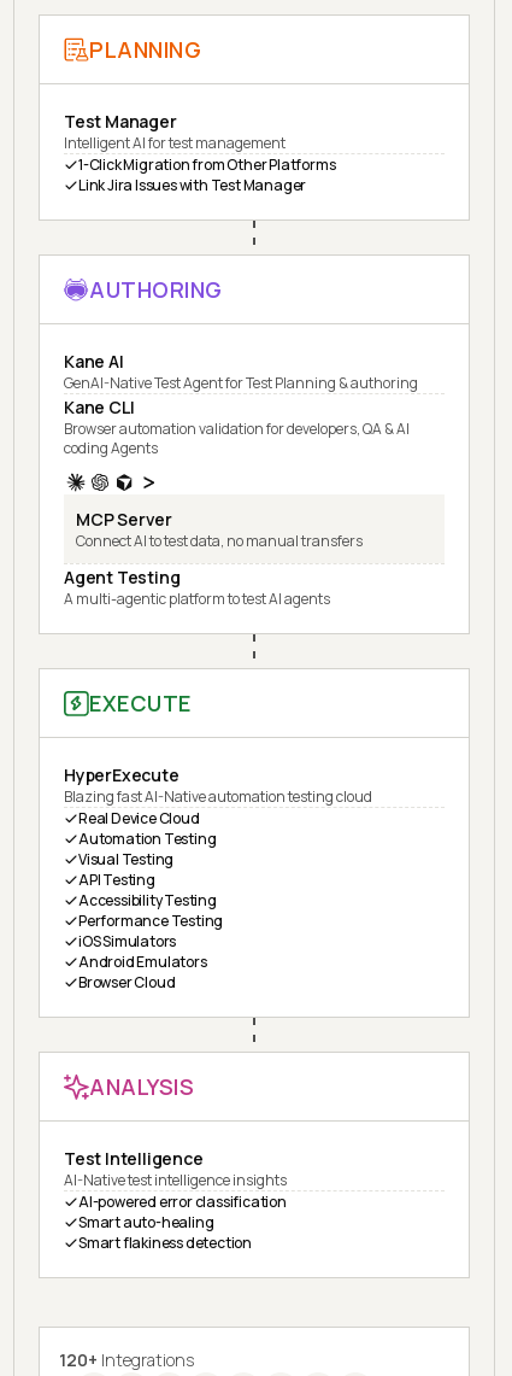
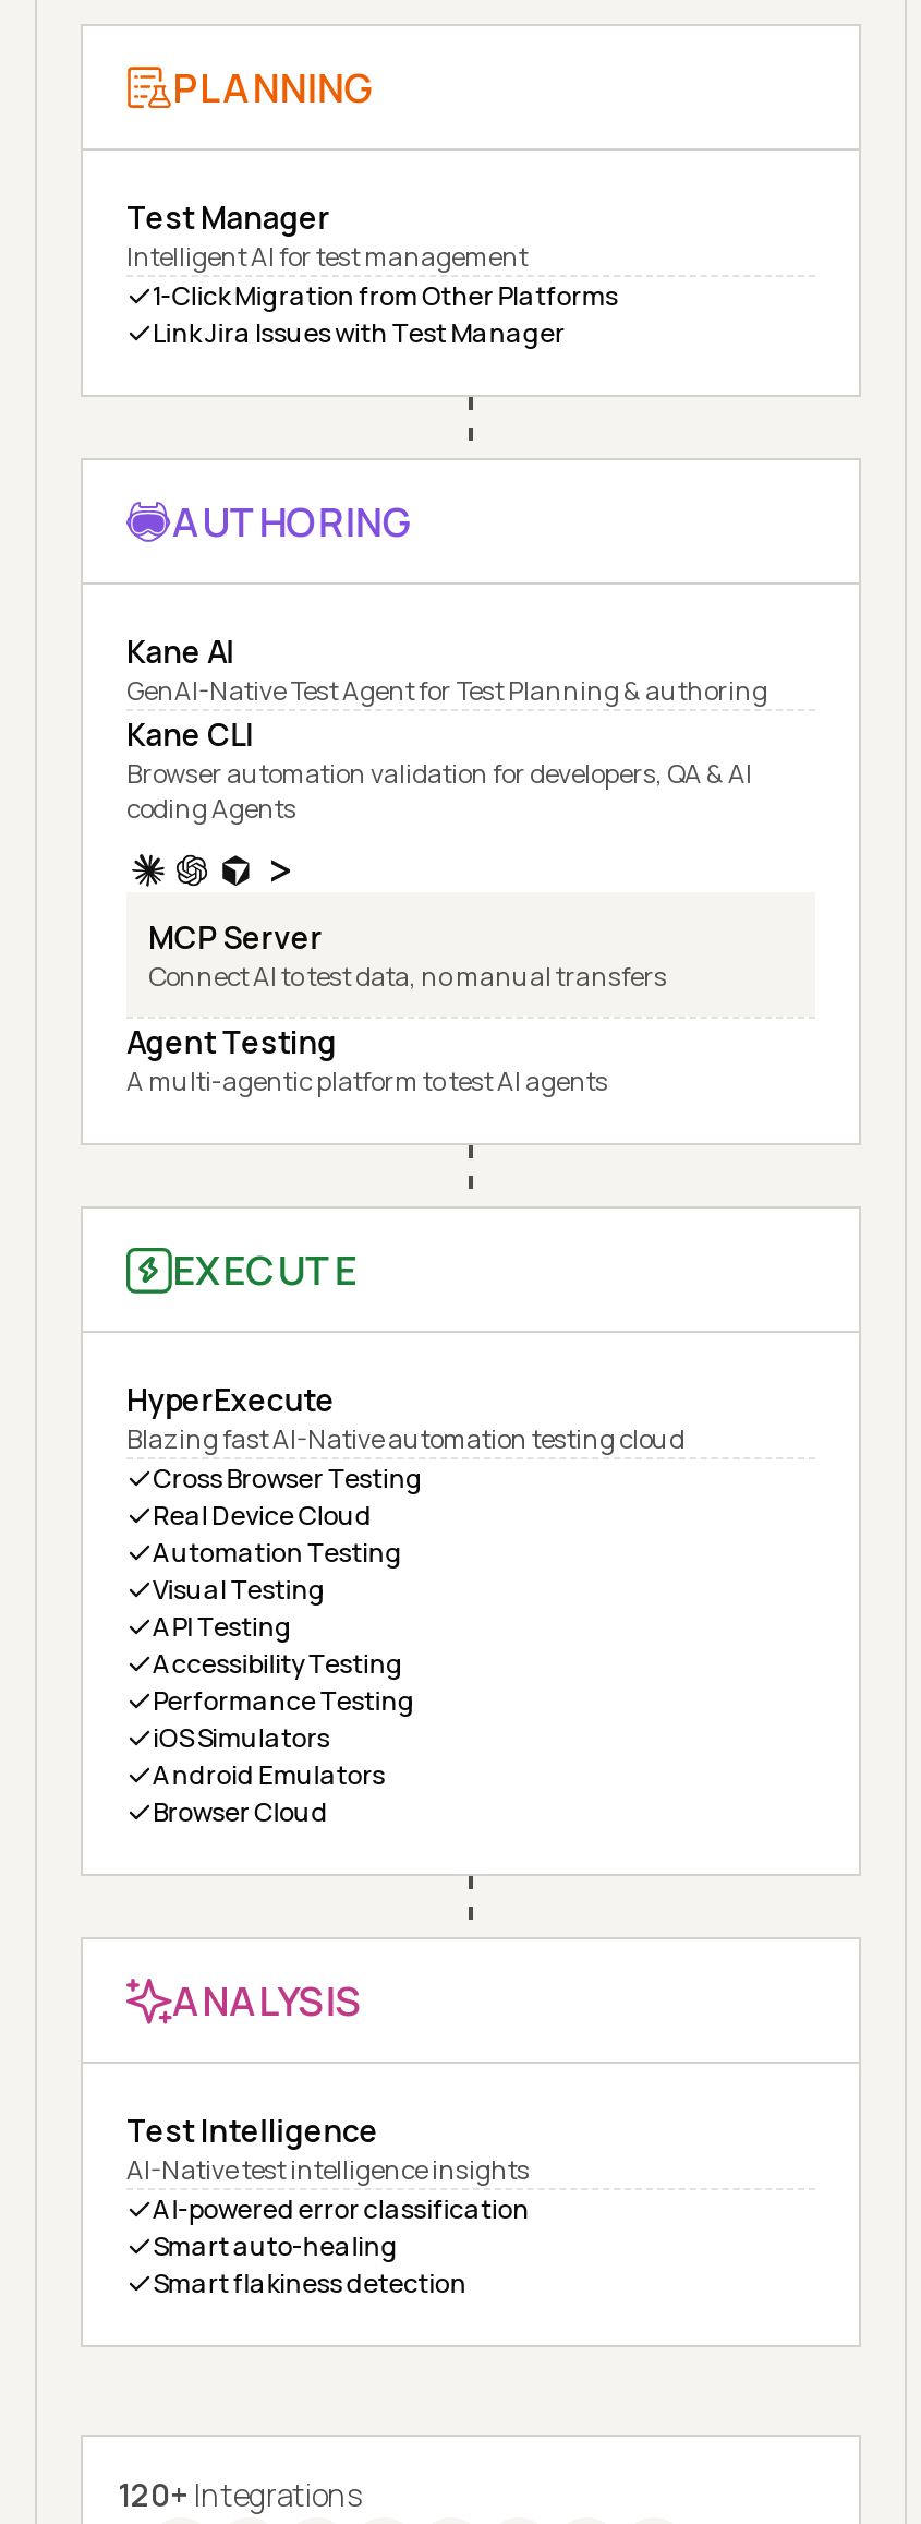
+ Cross Browser Testing
